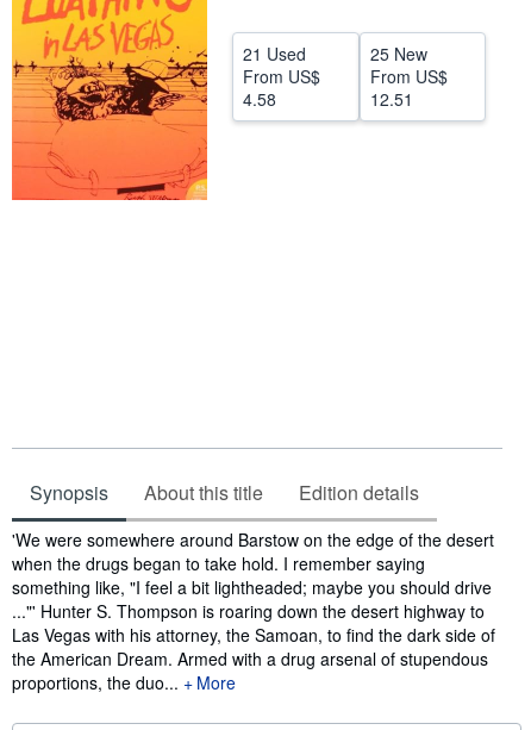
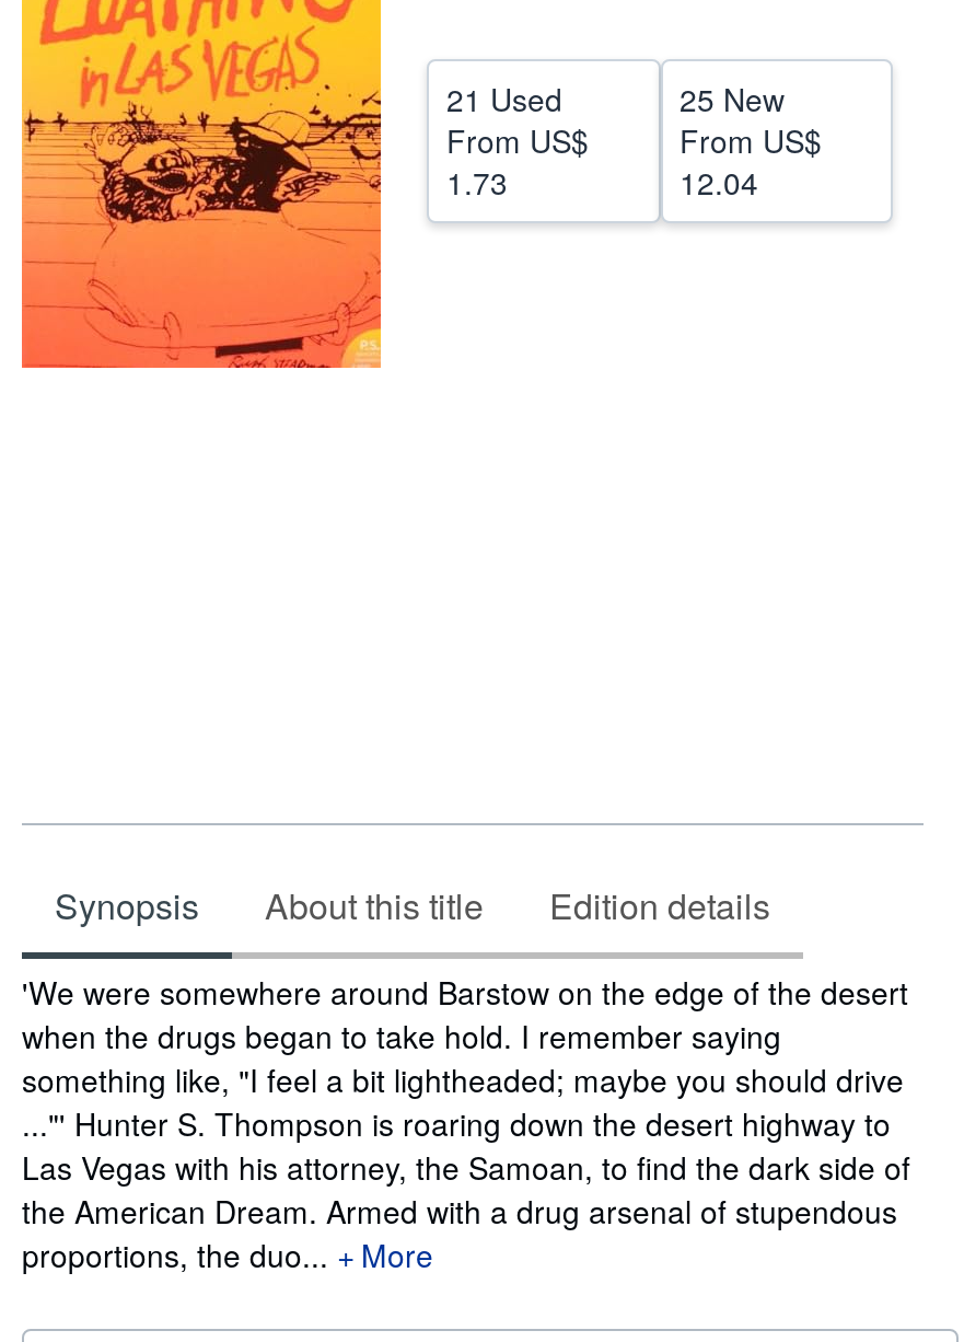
- 4.58
+ 1.73

- 12.51
+ 12.04
